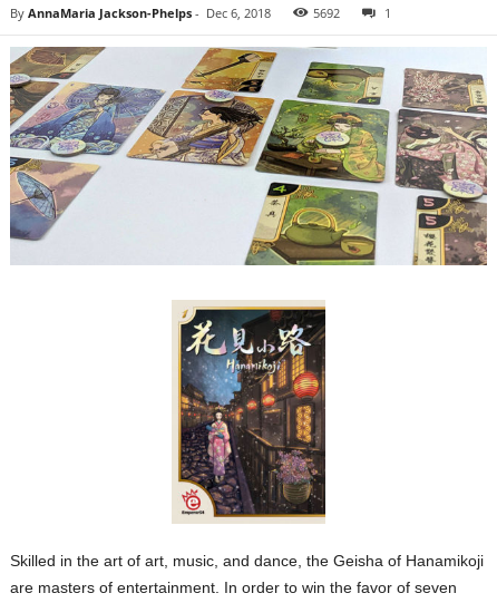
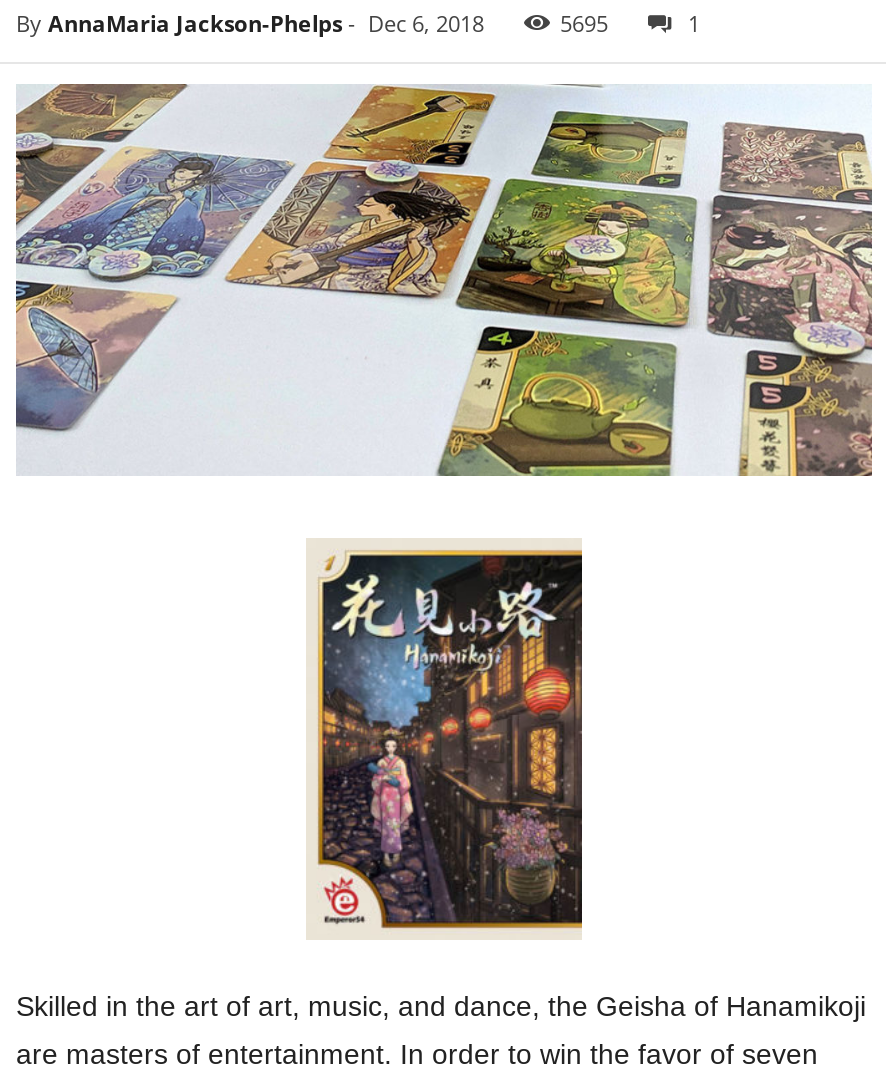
- 5692
+ 5695
